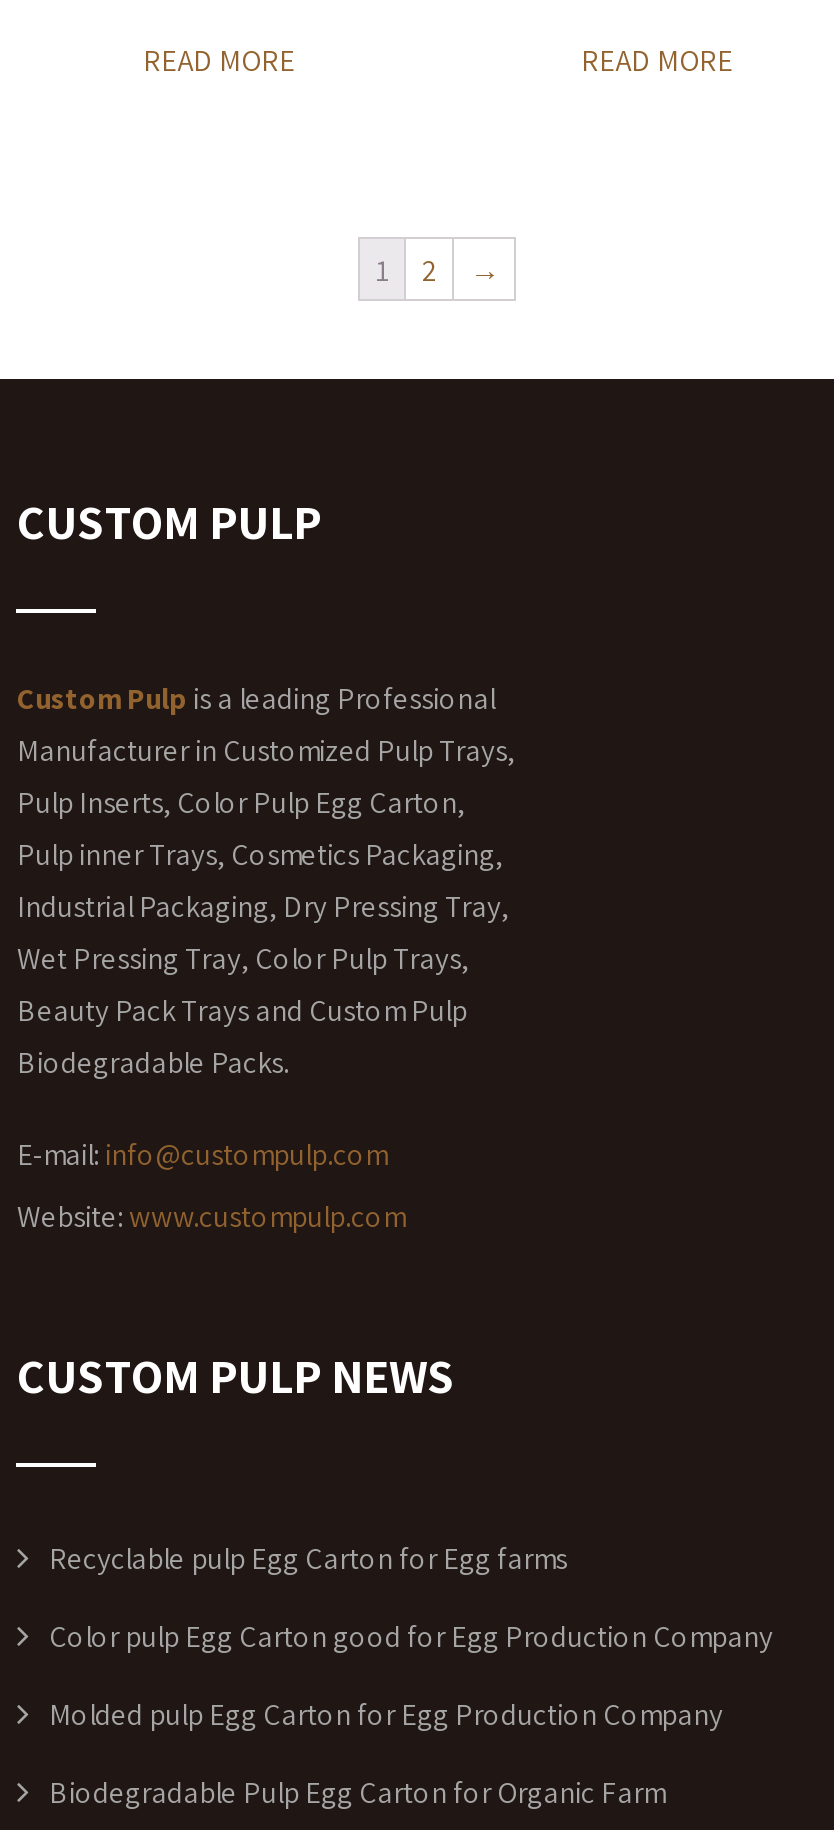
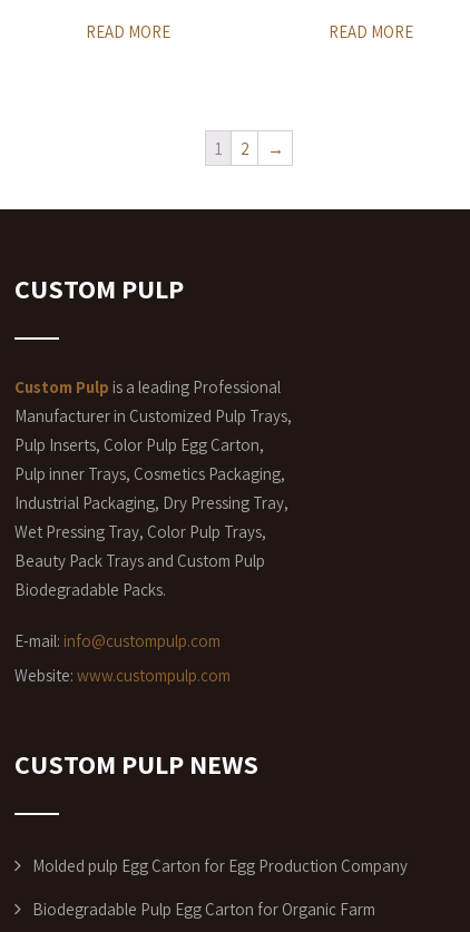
- Recyclable pulp Egg Carton for Egg farms
- Color pulp Egg Carton good for Egg Production Company
